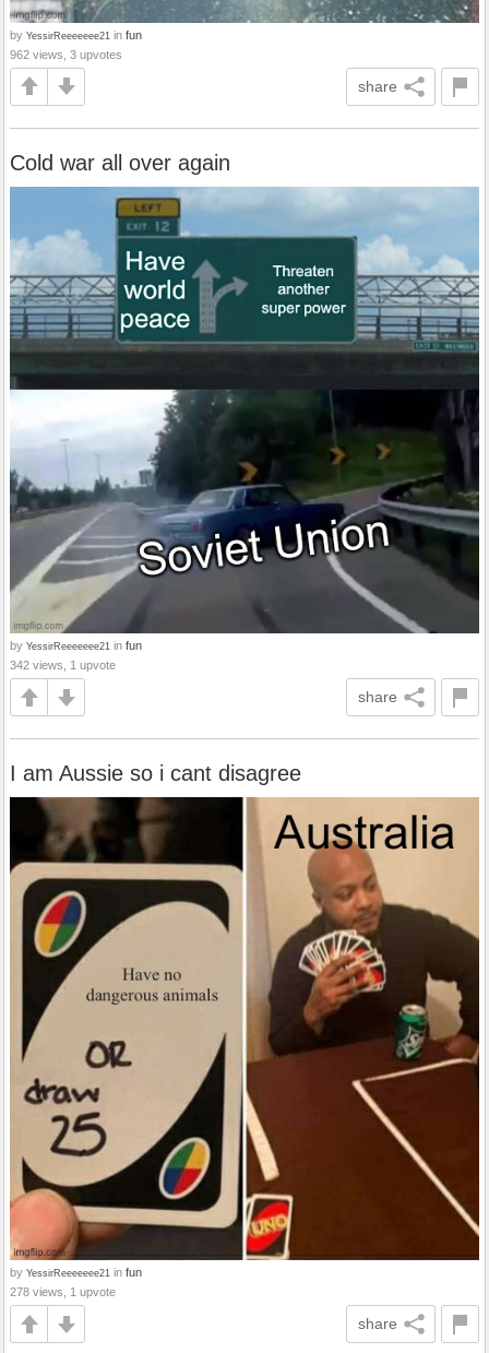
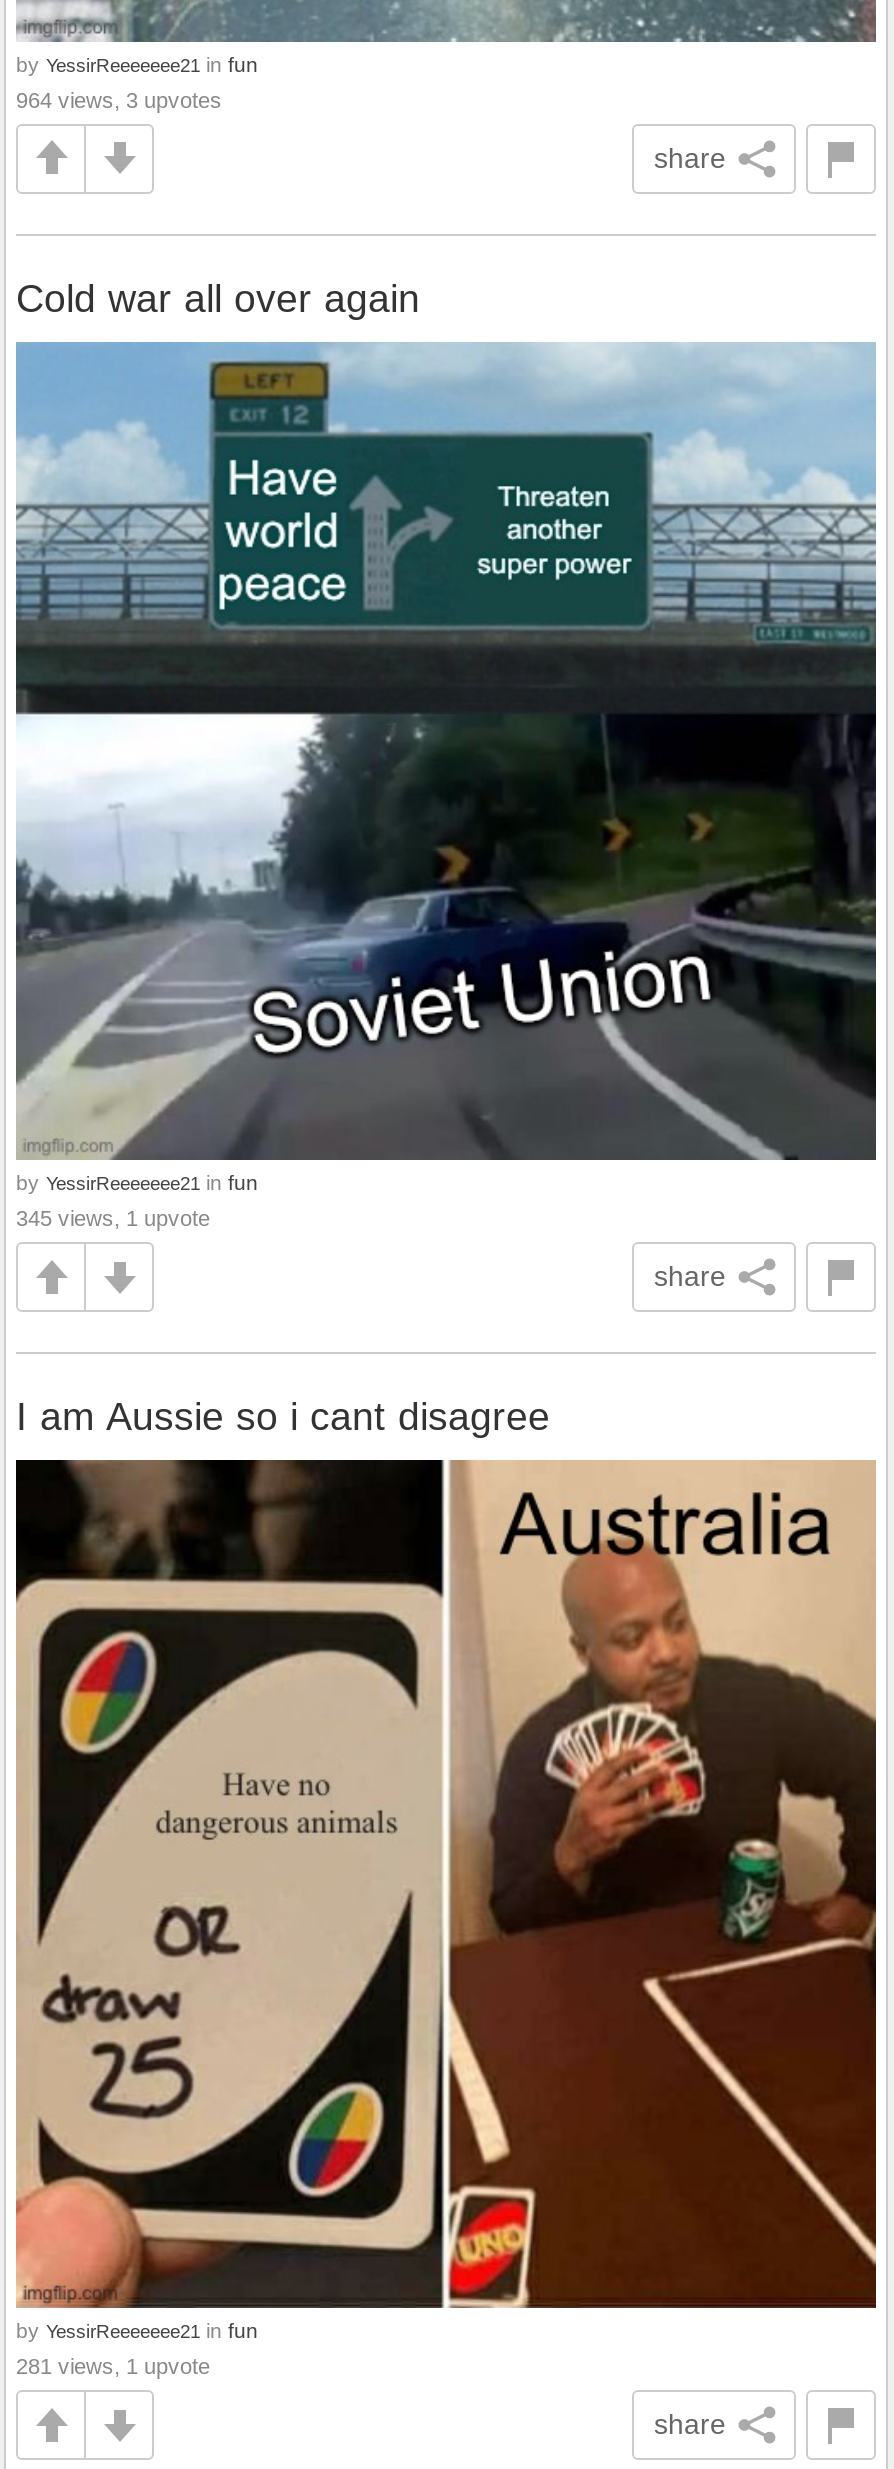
- 962 views, 3 upvotes
+ 964 views, 3 upvotes

- 342 views, 1 upvote
+ 345 views, 1 upvote

- 278 views, 1 upvote
+ 281 views, 1 upvote
